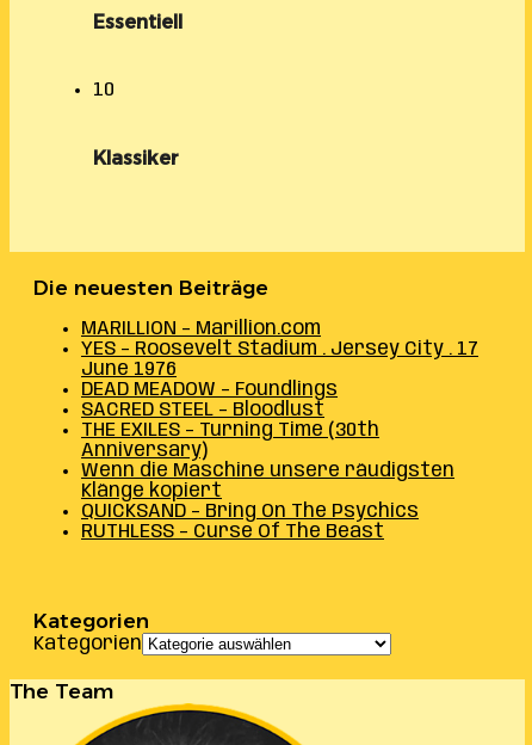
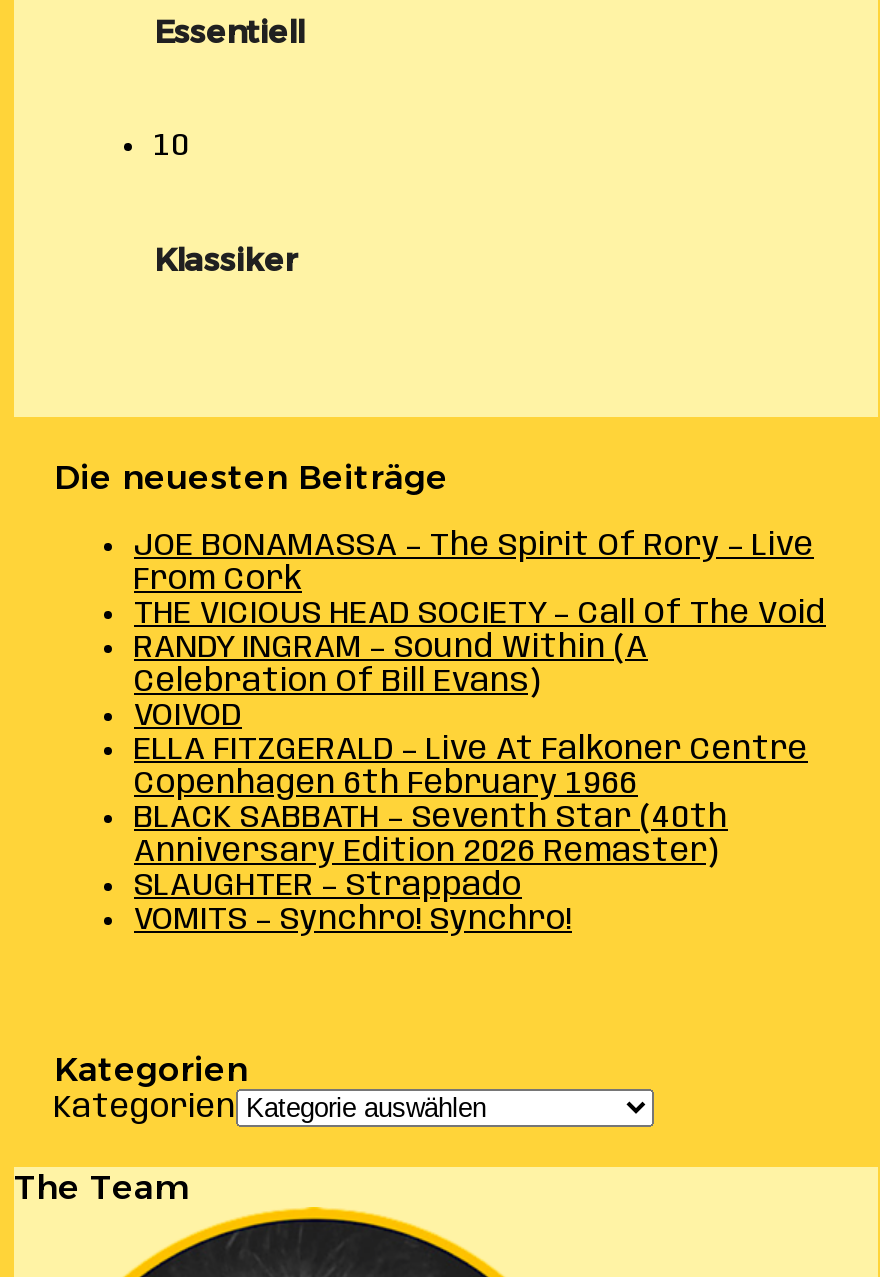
- MARILLION – Marillion.com
- YES – Roosevelt Stadium . Jersey City . 17
- June 1976
- DEAD MEADOW – Foundlings
- SACRED STEEL – Bloodlust
- THE EXILES – Turning Time (30th
- Anniversary)
- Wenn die Maschine unsere räudigsten
- Klänge kopiert
- QUICKSAND – Bring On The Psychics
- RUTHLESS – Curse Of The Beast
+ JOE BONAMASSA – The Spirit Of Rory – Live
+ From Cork
+ THE VICIOUS HEAD SOCIETY – Call Of The Void
+ RANDY INGRAM – Sound Within (A
+ Celebration Of Bill Evans)
+ VOIVOD
+ ELLA FITZGERALD – Live At Falkoner Centre
+ Copenhagen 6th February 1966
+ BLACK SABBATH – Seventh Star (40th
+ Anniversary Edition 2026 Remaster)
+ SLAUGHTER – Strappado
+ VOMITS – Synchro! Synchro!
